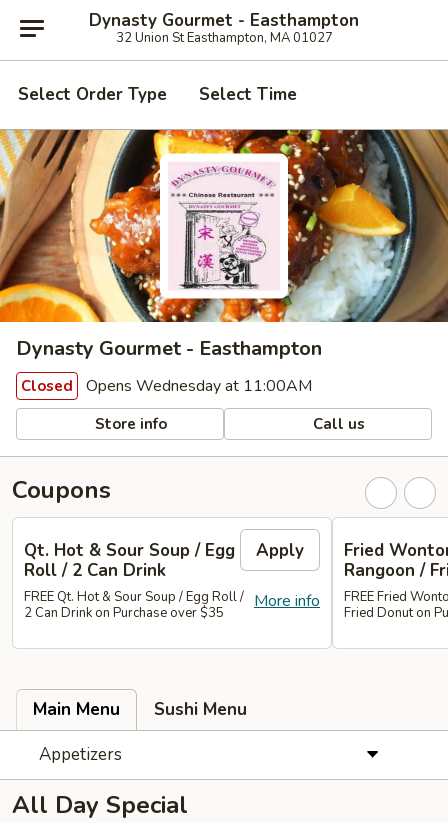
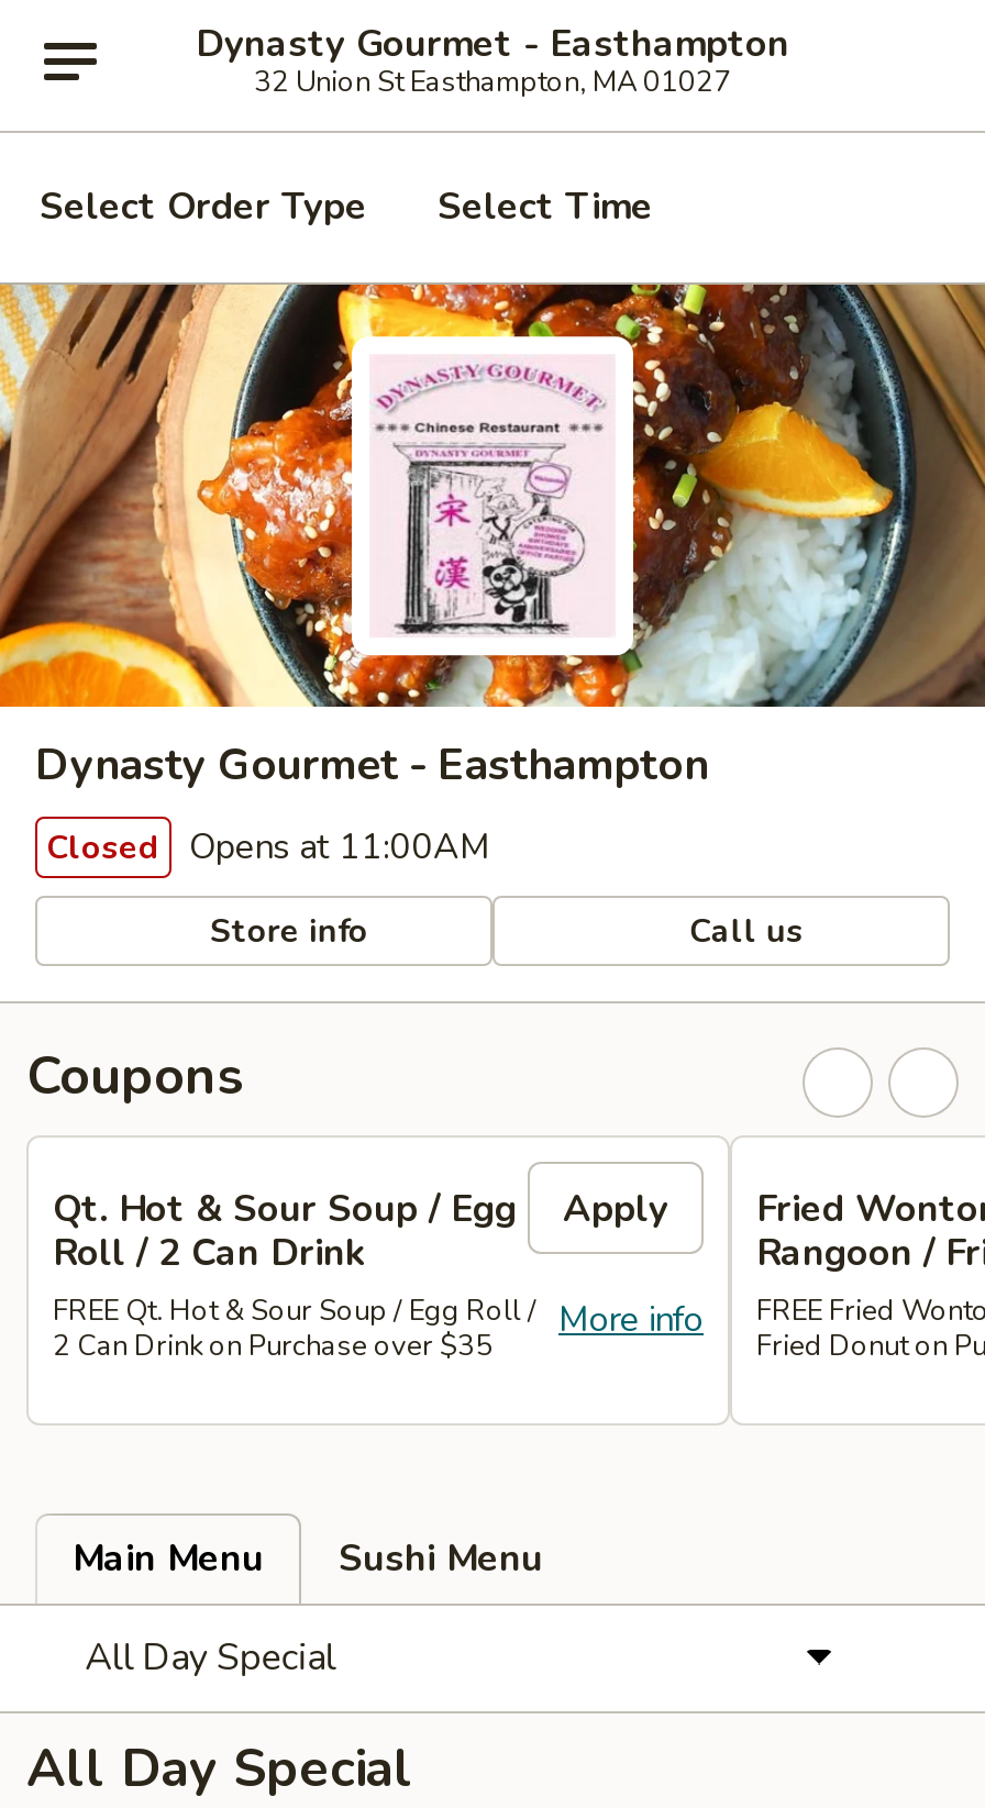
- Closed Opens Wednesday at 11:00AM
+ Closed Opens at 11:00AM

- Appetizers
+ All Day Special
